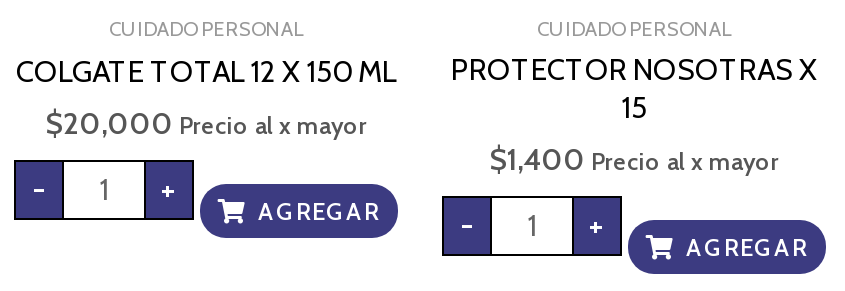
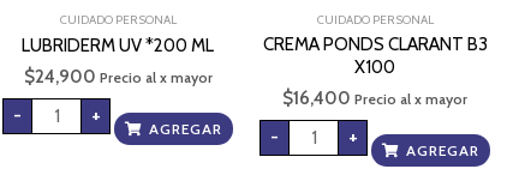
- COLGATE TOTAL 12 X 150 ML
+ LUBRIDERM UV *200 ML

- PROTECTOR NOSOTRAS X
- 15
+ CREMA PONDS CLARANT B3
+ X100

- $20,000 Precio al x mayor
+ $24,900 Precio al x mayor

- $1,400 Precio al x mayor
+ $16,400 Precio al x mayor
